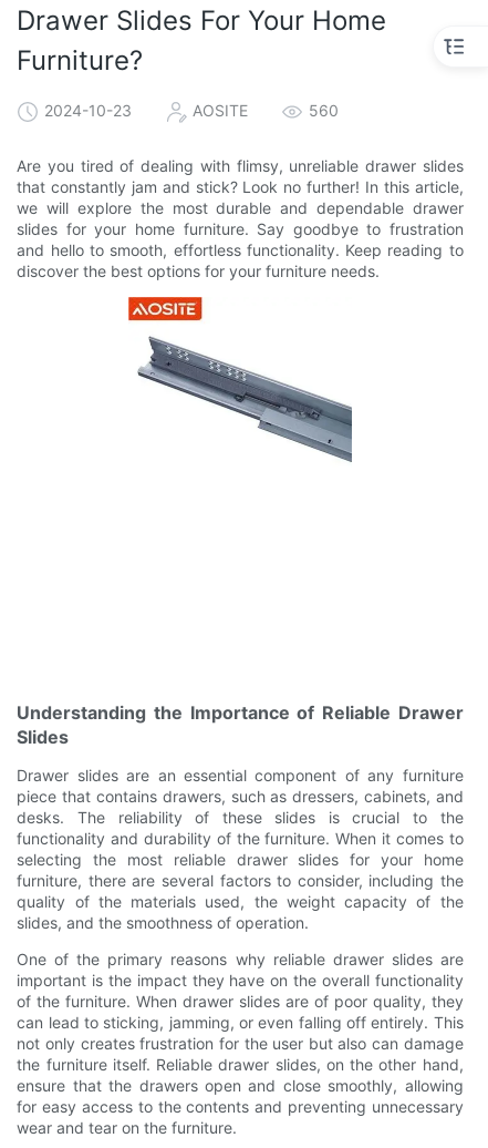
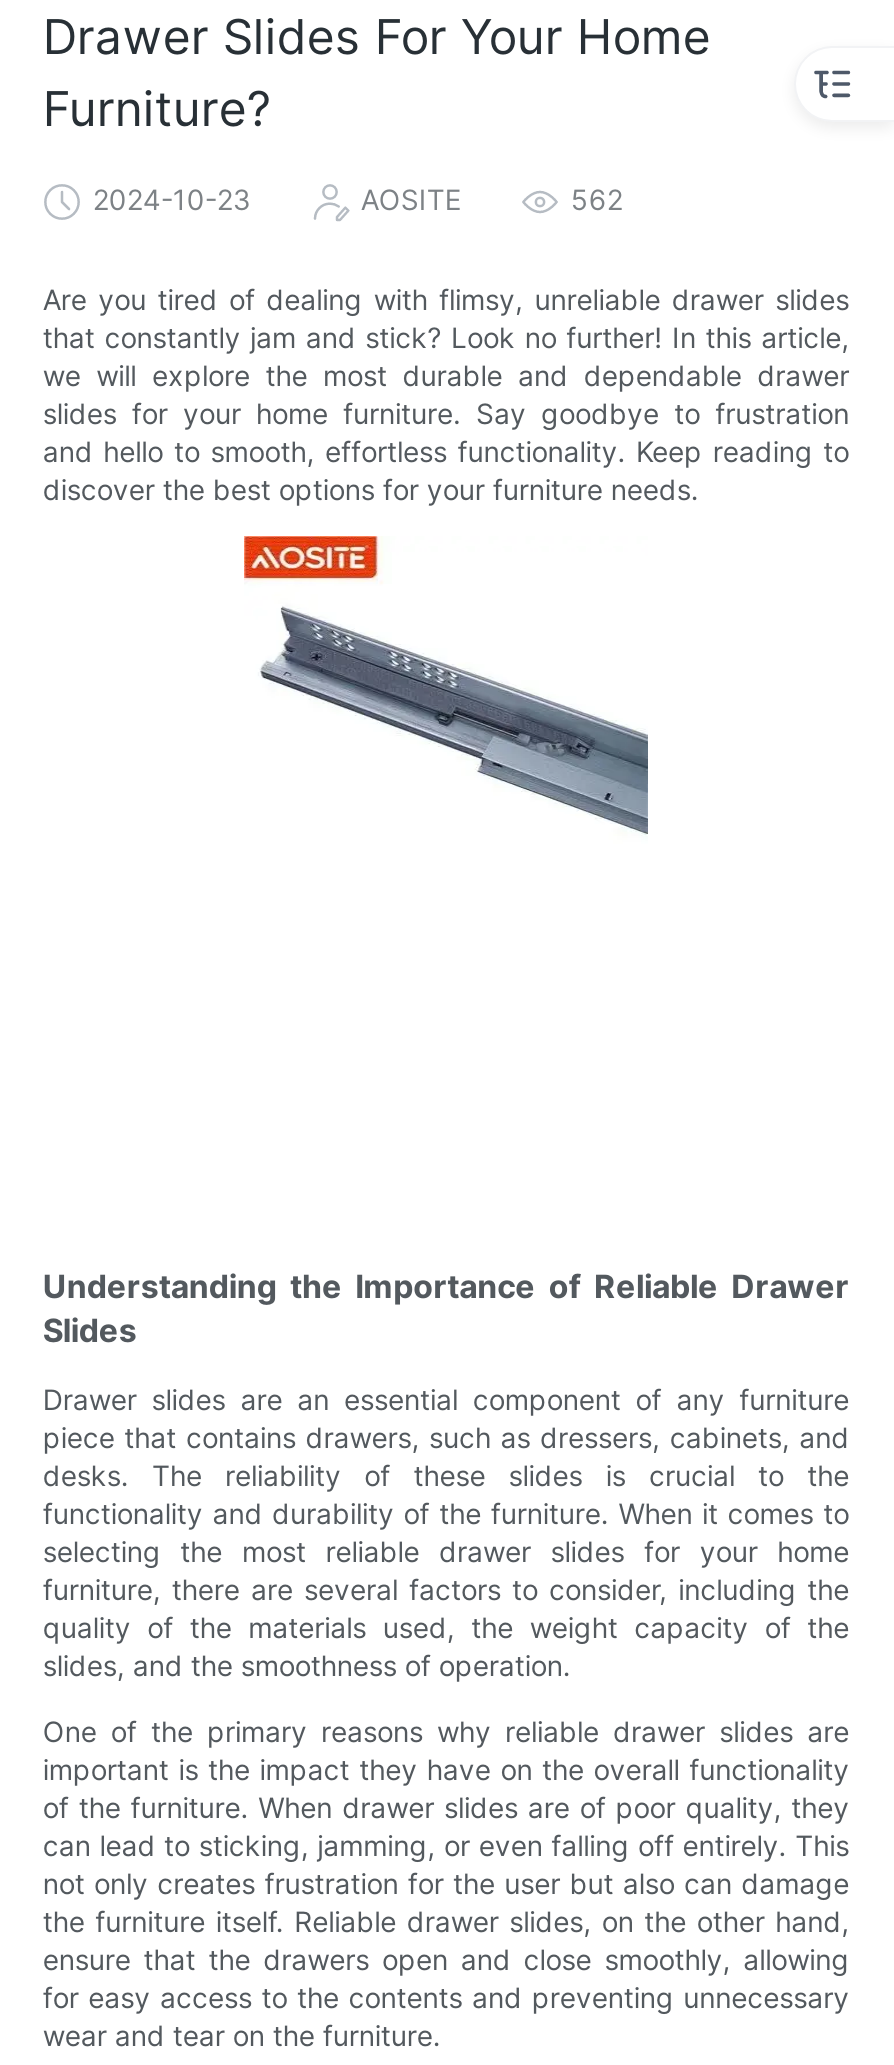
- 560
+ 562
